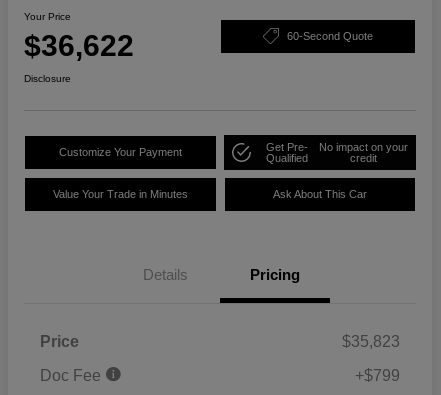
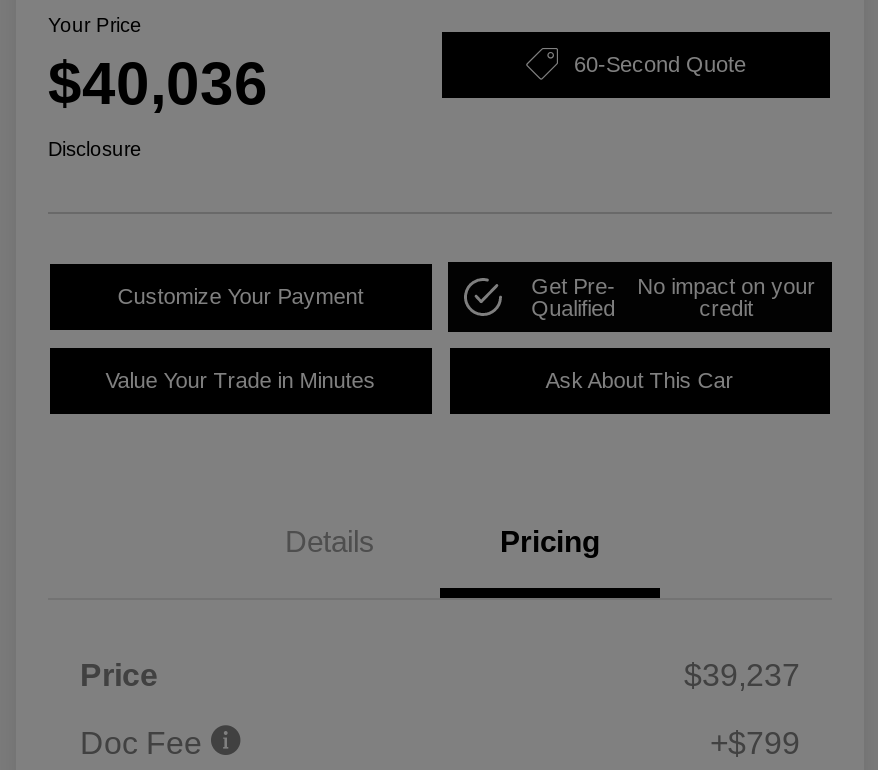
- $36,622
+ $40,036

- $35,823
+ $39,237
